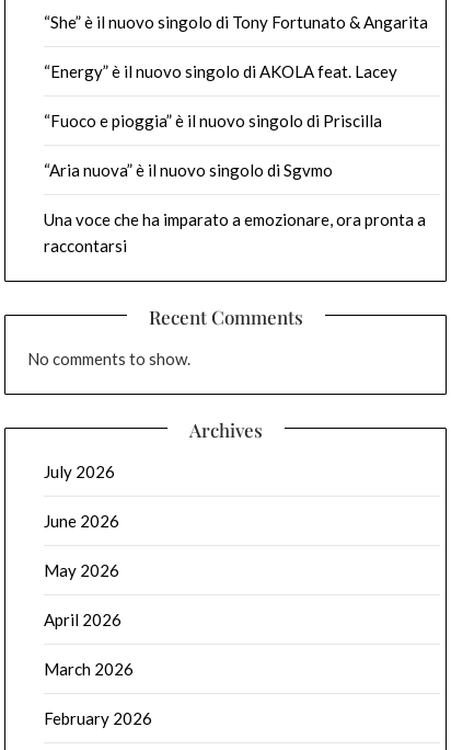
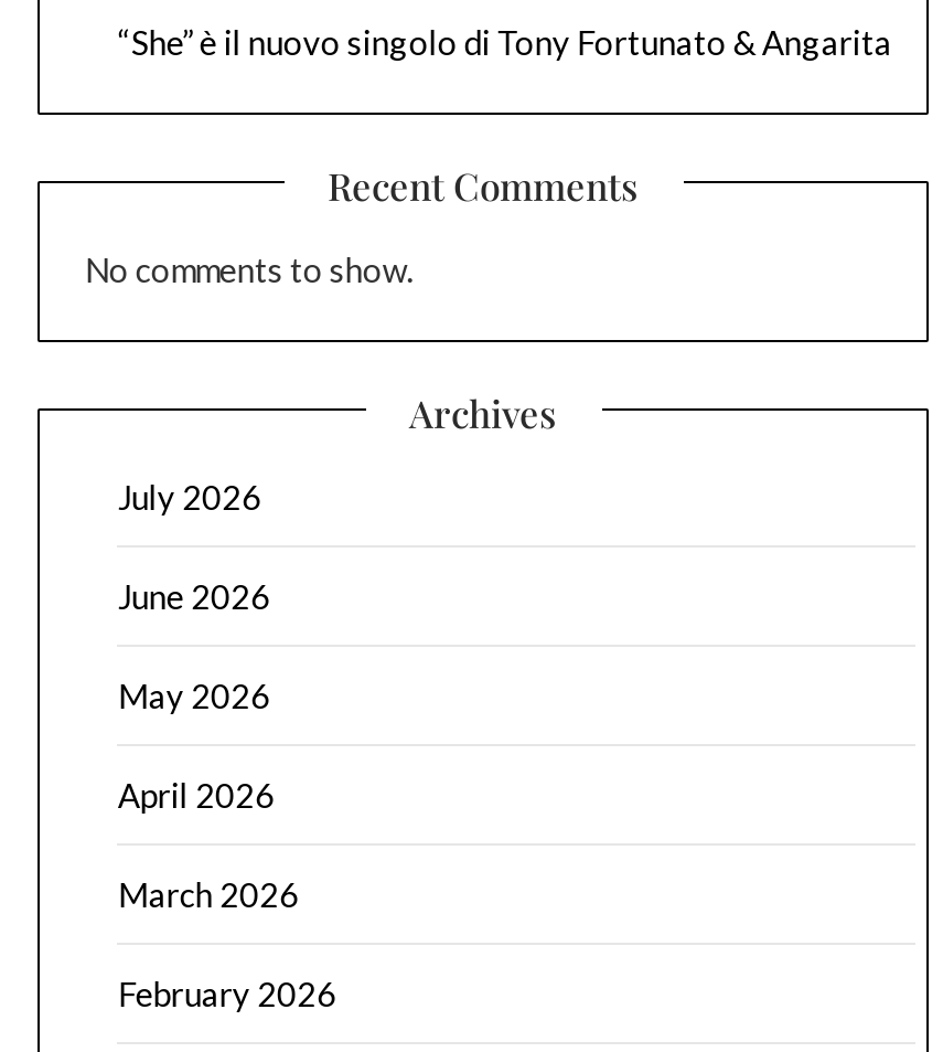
- “Energy” è il nuovo singolo di AKOLA feat. Lacey
- “Fuoco e pioggia” è il nuovo singolo di Priscilla
- “Aria nuova” è il nuovo singolo di Sgvmo
- Una voce che ha imparato a emozionare, ora pronta a
- raccontarsi
